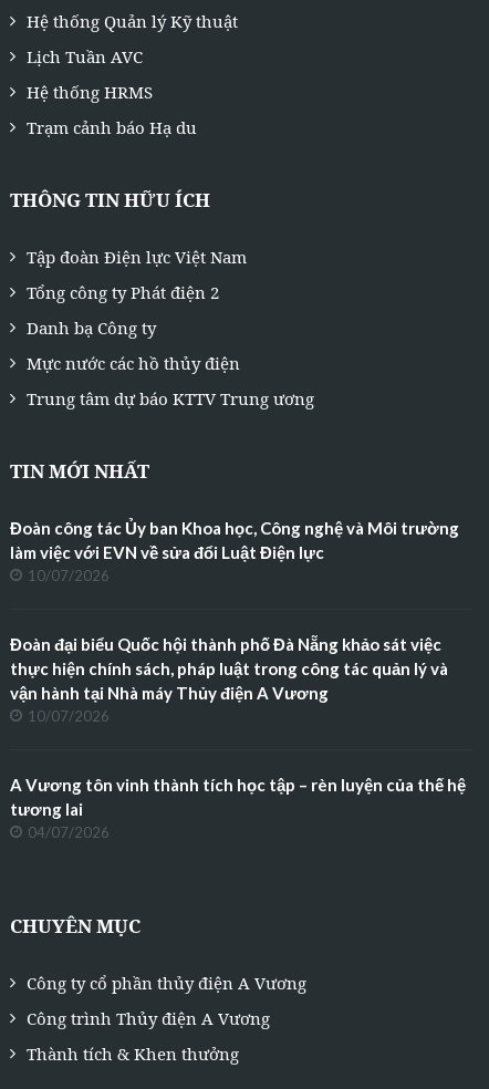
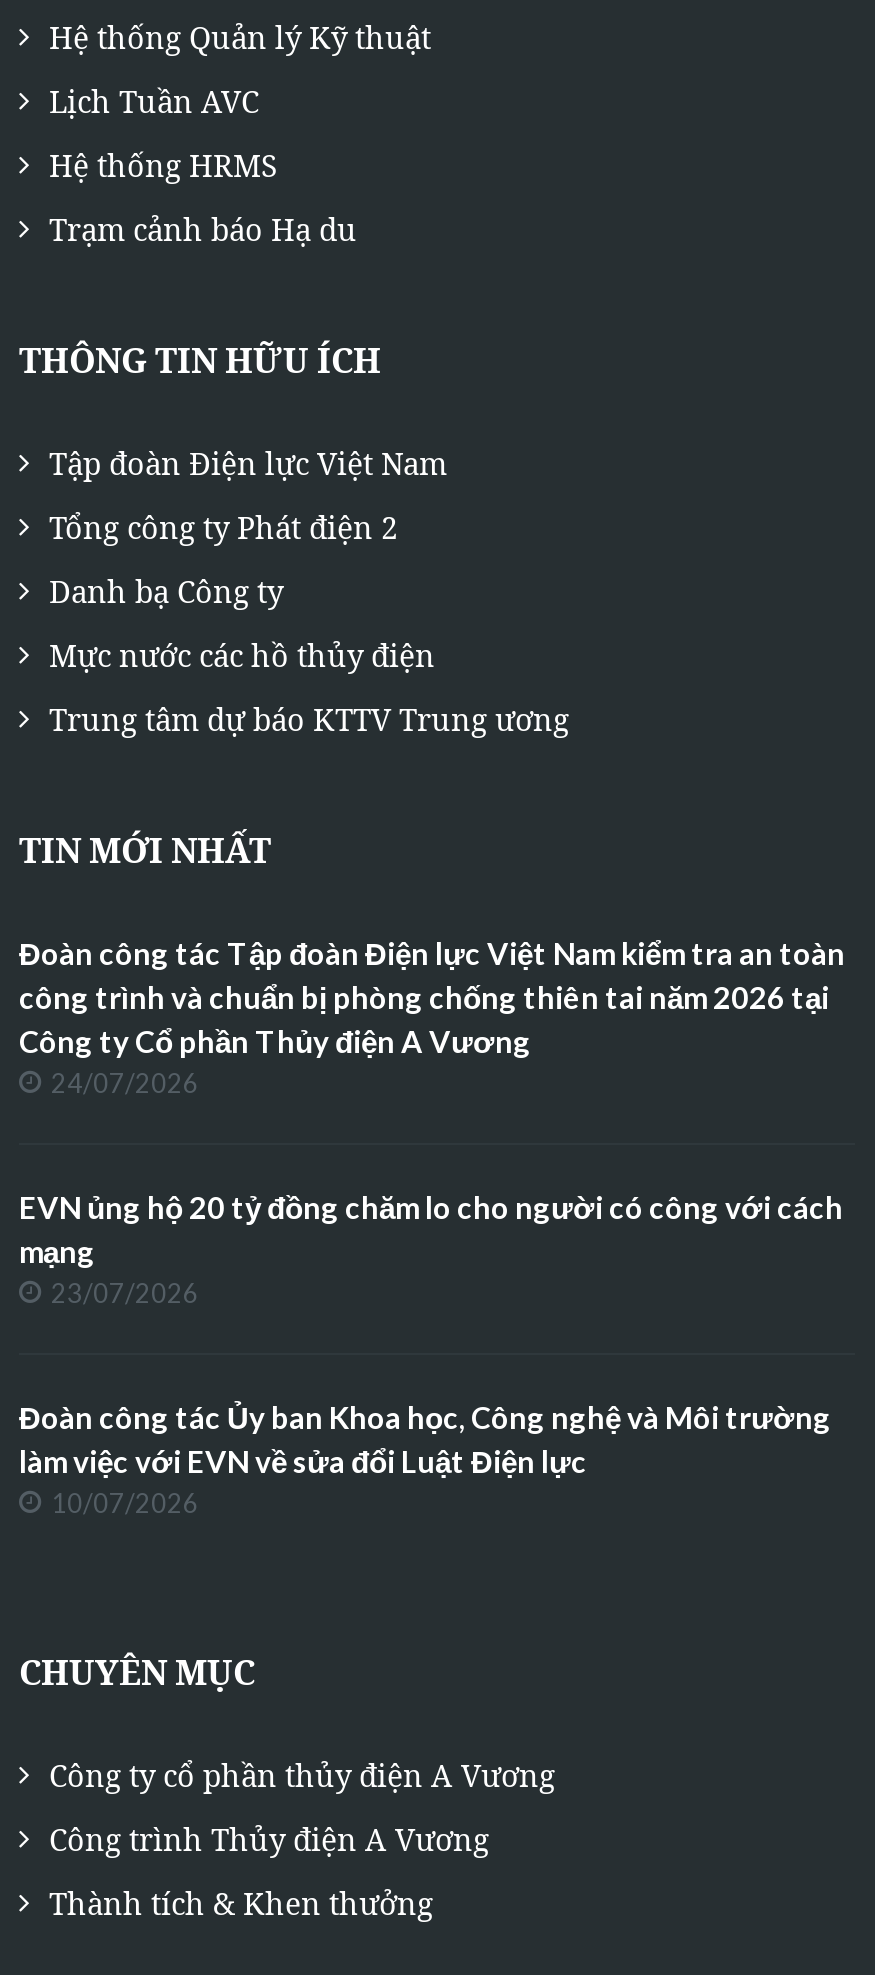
+ Đoàn công tác Tập đoàn Điện lực Việt Nam kiểm tra an toàn
+ công trình và chuẩn bị phòng chống thiên tai năm 2026 tại
+ Công ty Cổ phần Thủy điện A Vương
+ 24/07/2026
+ EVN ủng hộ 20 tỷ đồng chăm lo cho người có công với cách
+ mạng
+ 23/07/2026

moved down: Đoàn công tác Ủy ban Khoa học, Công nghệ và Môi trường | làm việc với EVN về sửa đổi Luật Điện lực | 10/07/2026

- Đoàn đại biểu Quốc hội thành phố Đà Nẵng khảo sát việc
- thực hiện chính sách, pháp luật trong công tác quản lý và
- vận hành tại Nhà máy Thủy điện A Vương
- 10/07/2026
- A Vương tôn vinh thành tích học tập – rèn luyện của thế hệ
- tương lai
- 04/07/2026
